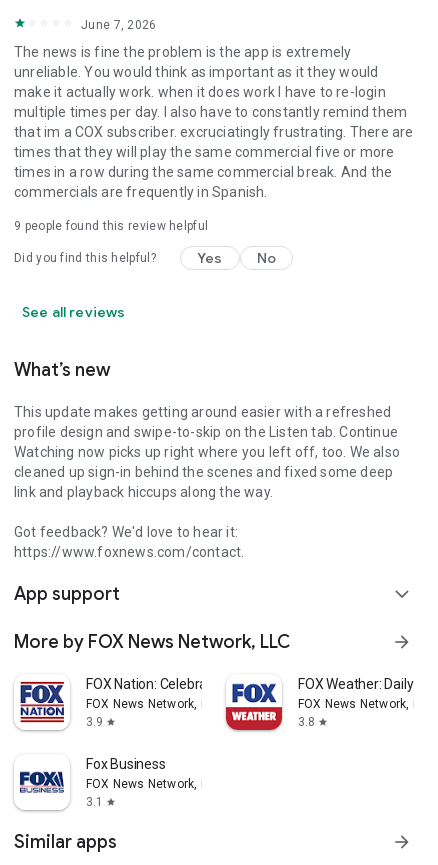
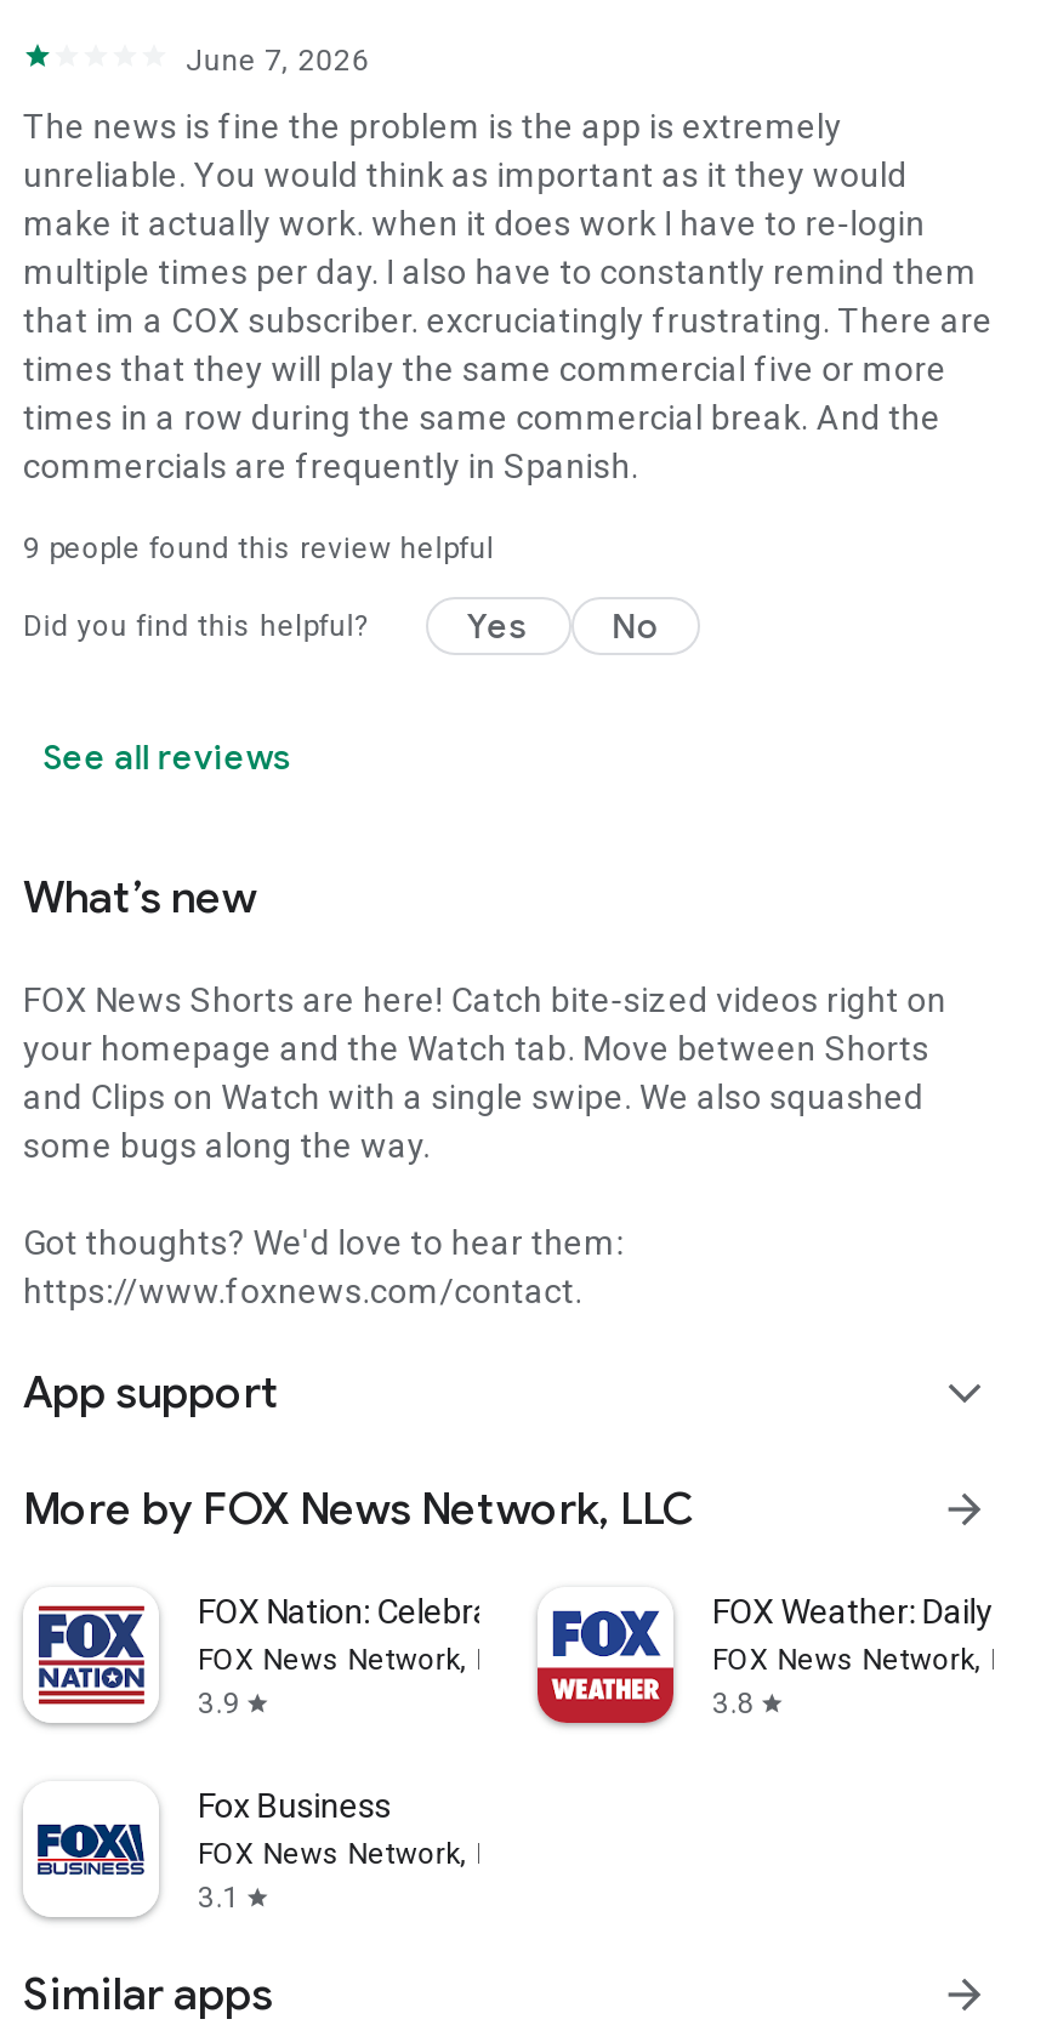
- This update makes getting around easier with a refreshed
- profile design and swipe-to-skip on the Listen tab. Continue
- Watching now picks up right where you left off, too. We also
- cleaned up sign-in behind the scenes and fixed some deep
- link and playback hiccups along the way.
+ FOX News Shorts are here! Catch bite-sized videos right on
+ your homepage and the Watch tab. Move between Shorts
+ and Clips on Watch with a single swipe. We also squashed
+ some bugs along the way.

- Got feedback? We'd love to hear it:
+ Got thoughts? We'd love to hear them:
